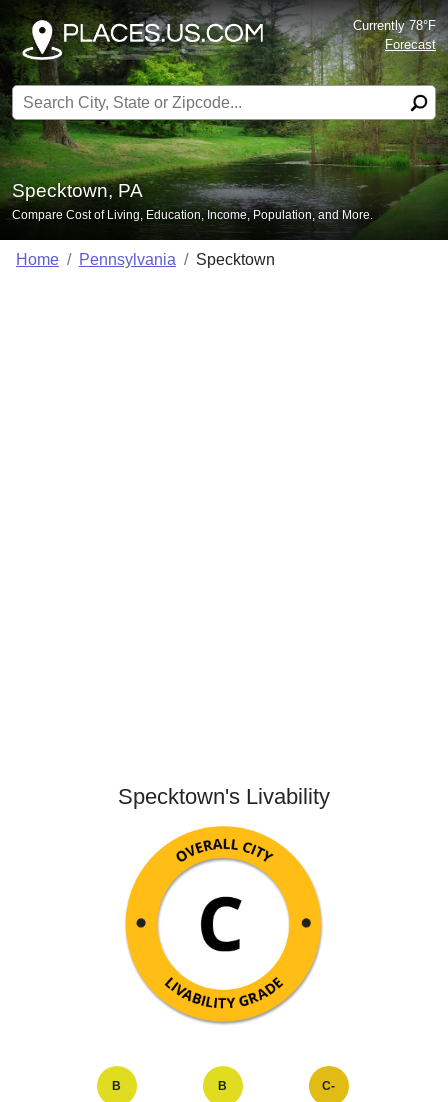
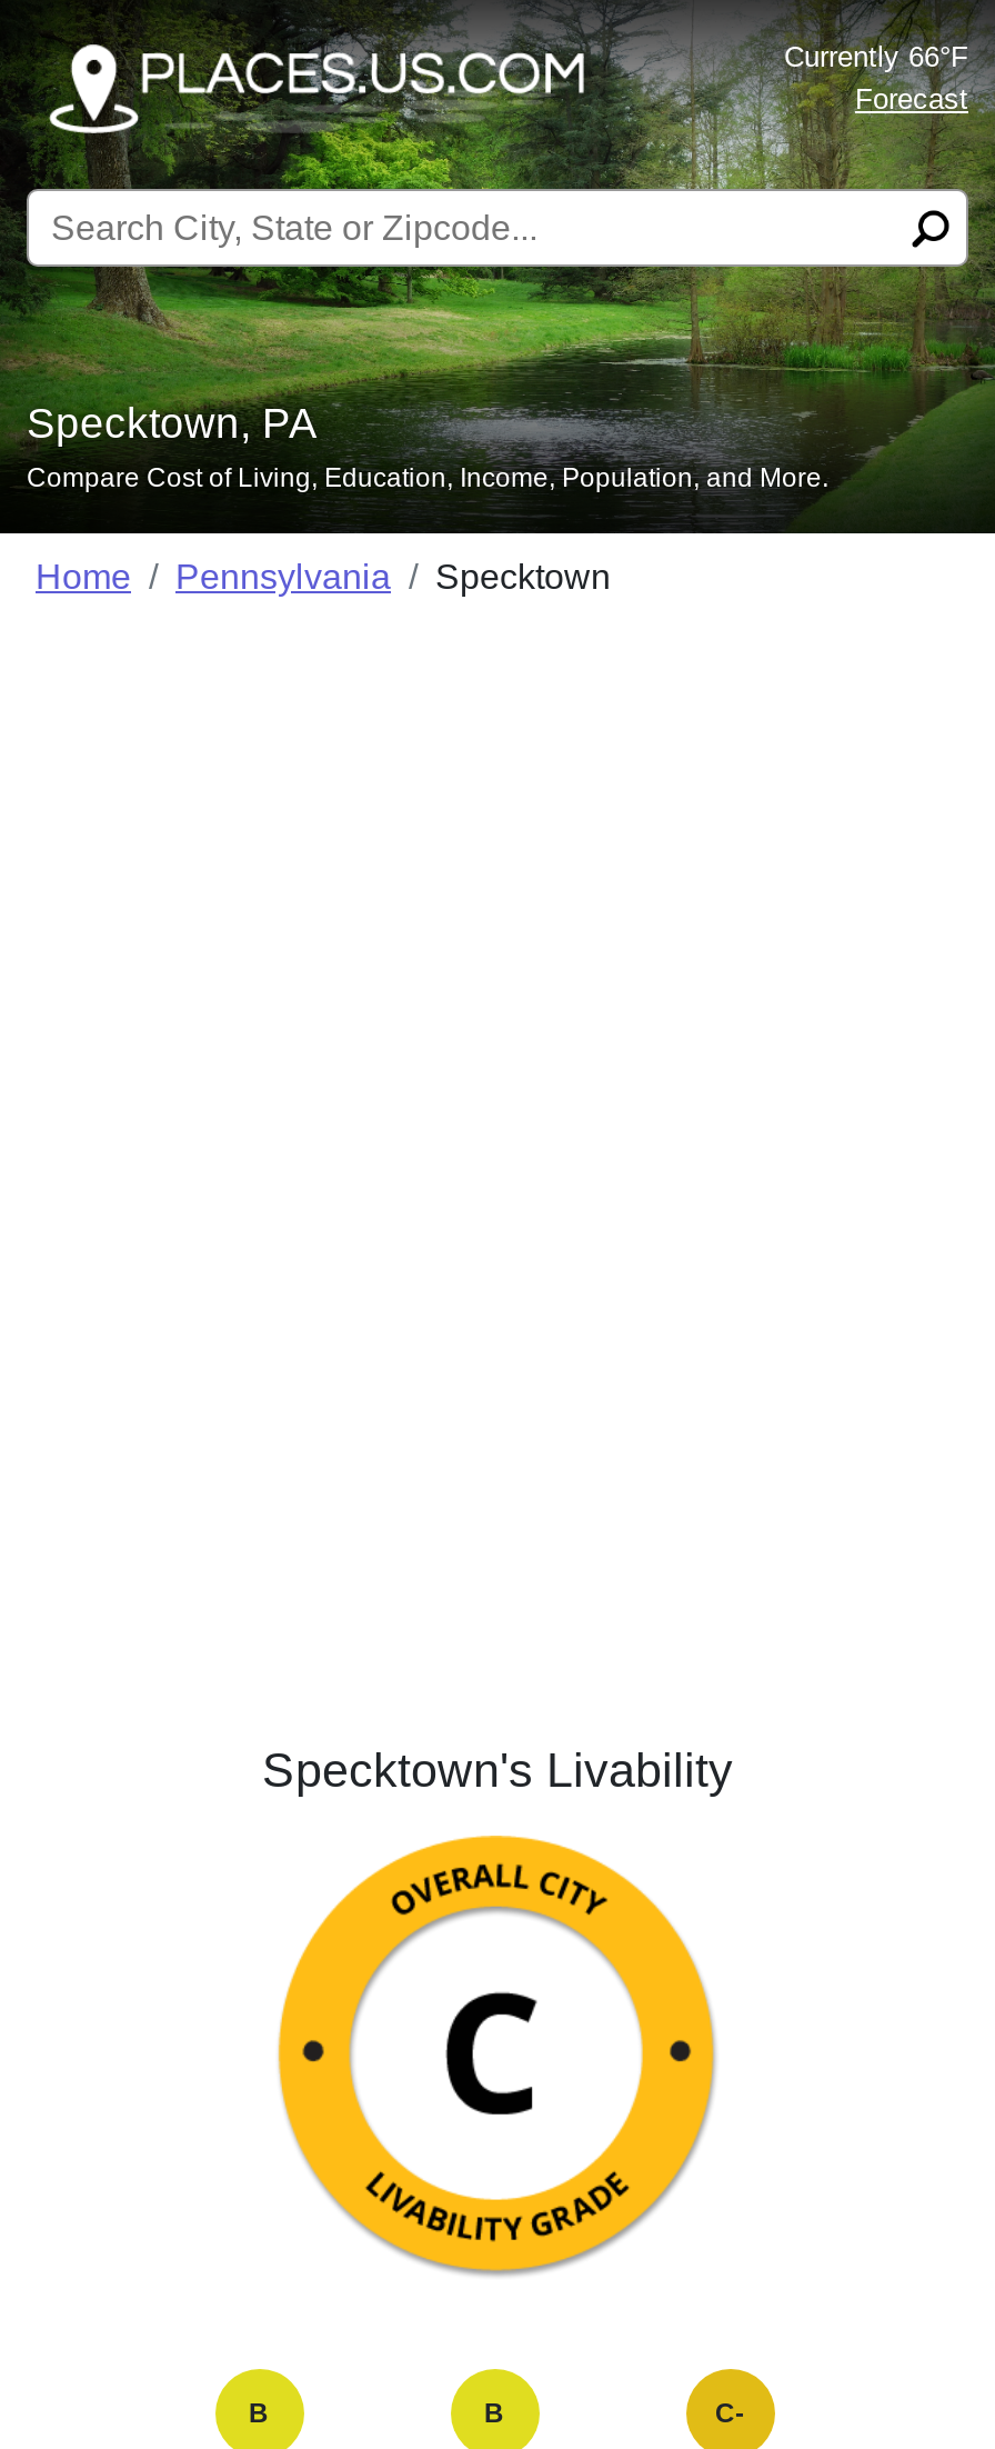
- Currently 78°F
+ Currently 66°F
